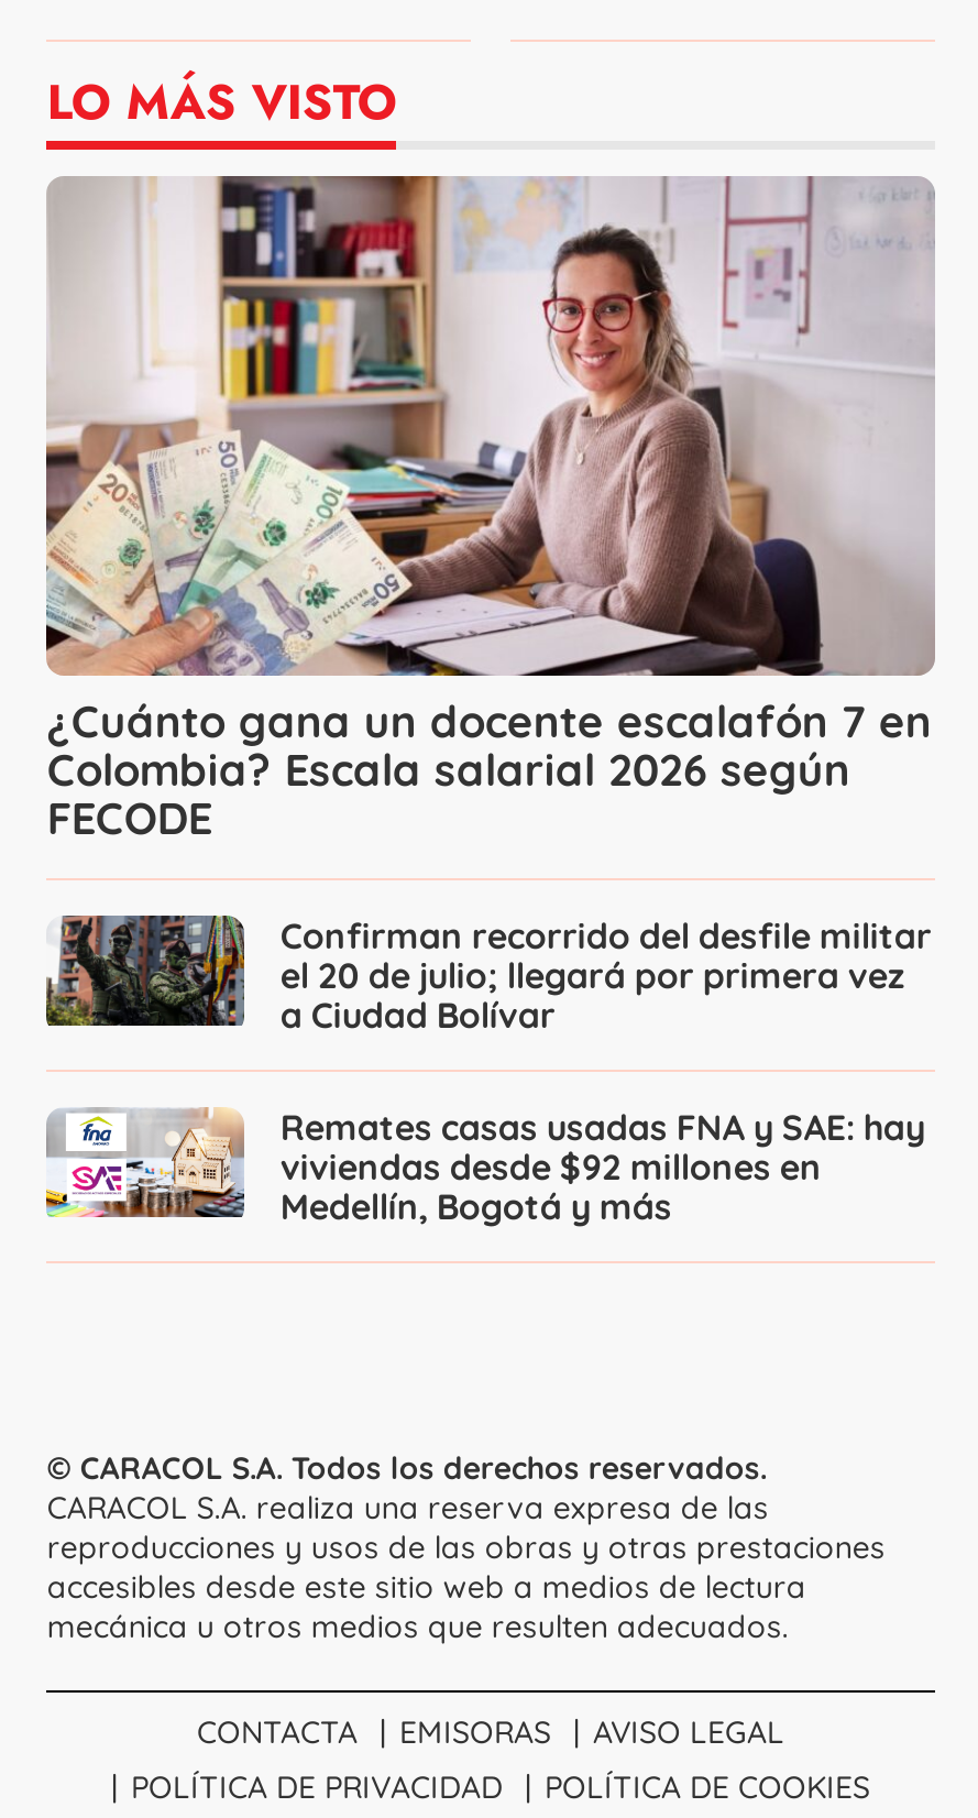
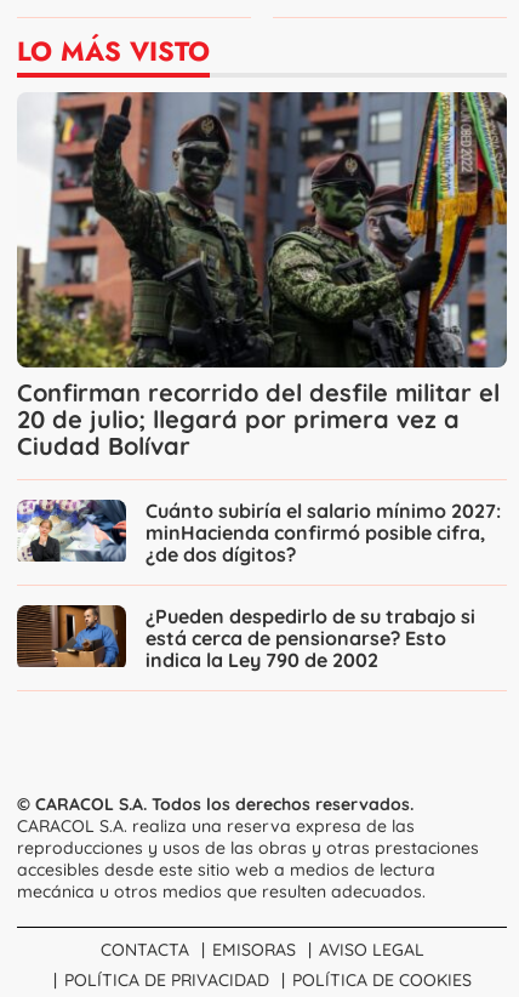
- [image]
- ¿Cuánto gana un docente escalafón 7 en
- Colombia? Escala salarial 2026 según
- FECODE
+ [image]
+ Confirman recorrido del desfile militar el
+ 20 de julio; llegará por primera vez a
+ Ciudad Bolívar

- [image]
- Confirman recorrido del desfile militar
- el 20 de julio; llegará por primera vez
- a Ciudad Bolívar
+ [image]
+ Cuánto subiría el salario mínimo 2027:
+ minHacienda confirmó posible cifra,
+ ¿de dos dígitos?

- [image]
- Remates casas usadas FNA y SAE: hay
- viviendas desde $92 millones en
- Medellín, Bogotá y más
+ [image]
+ ¿Pueden despedirlo de su trabajo si
+ está cerca de pensionarse? Esto
+ indica la Ley 790 de 2002
